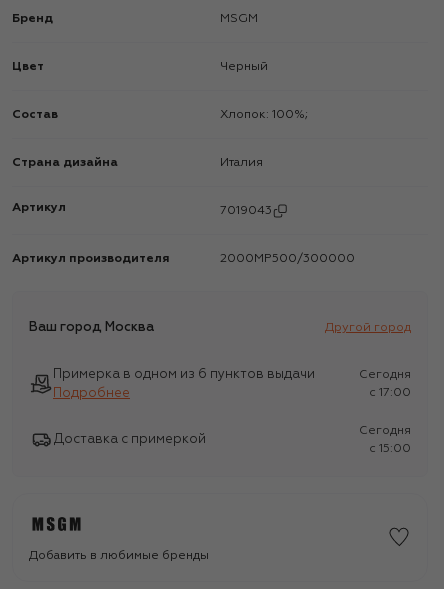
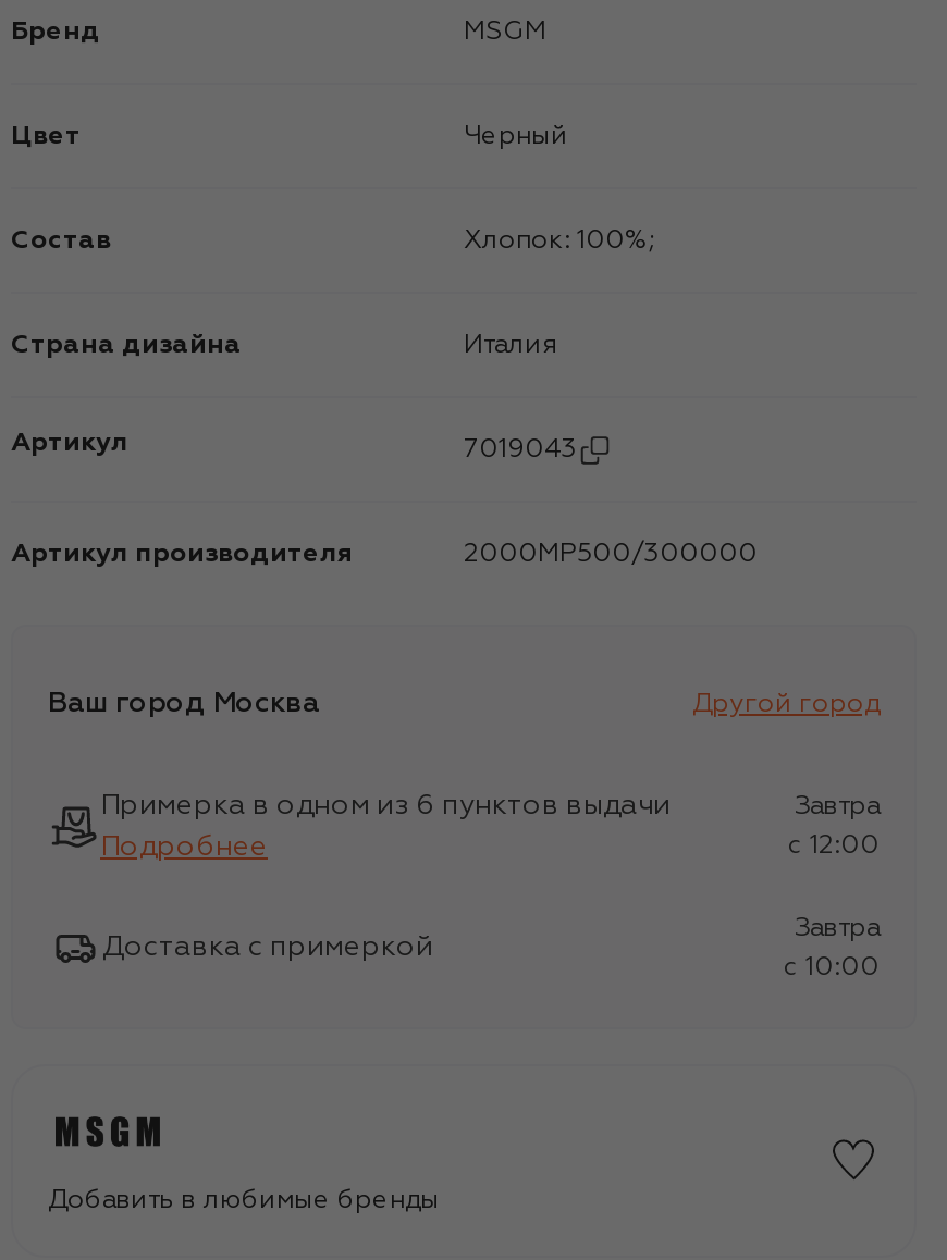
- Сегодня
+ Завтра

- c 17:00
+ c 12:00

- Сегодня
+ Завтра

- c 15:00
+ c 10:00
